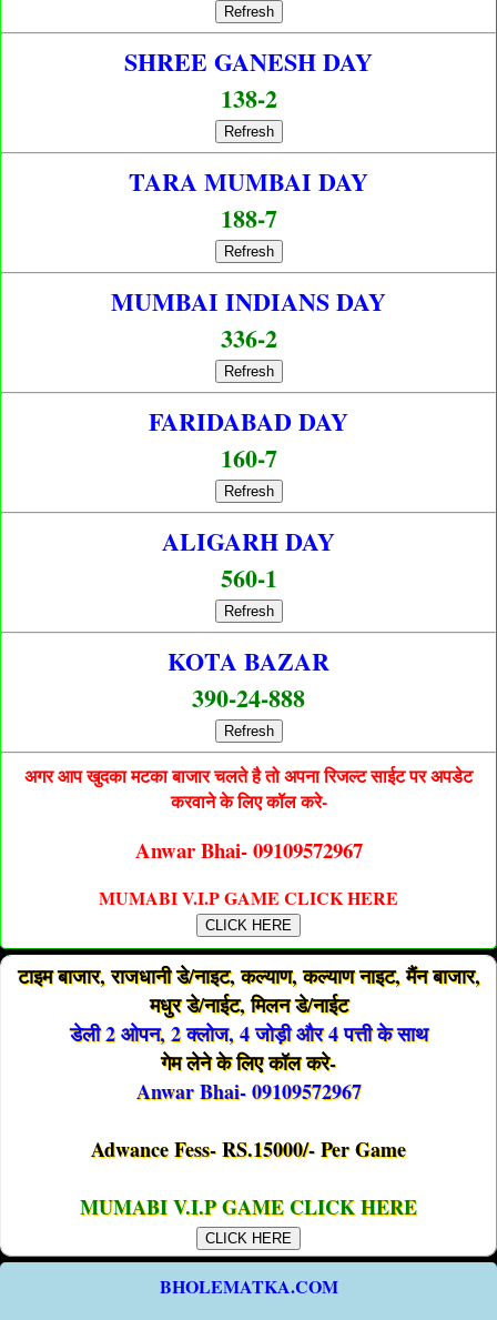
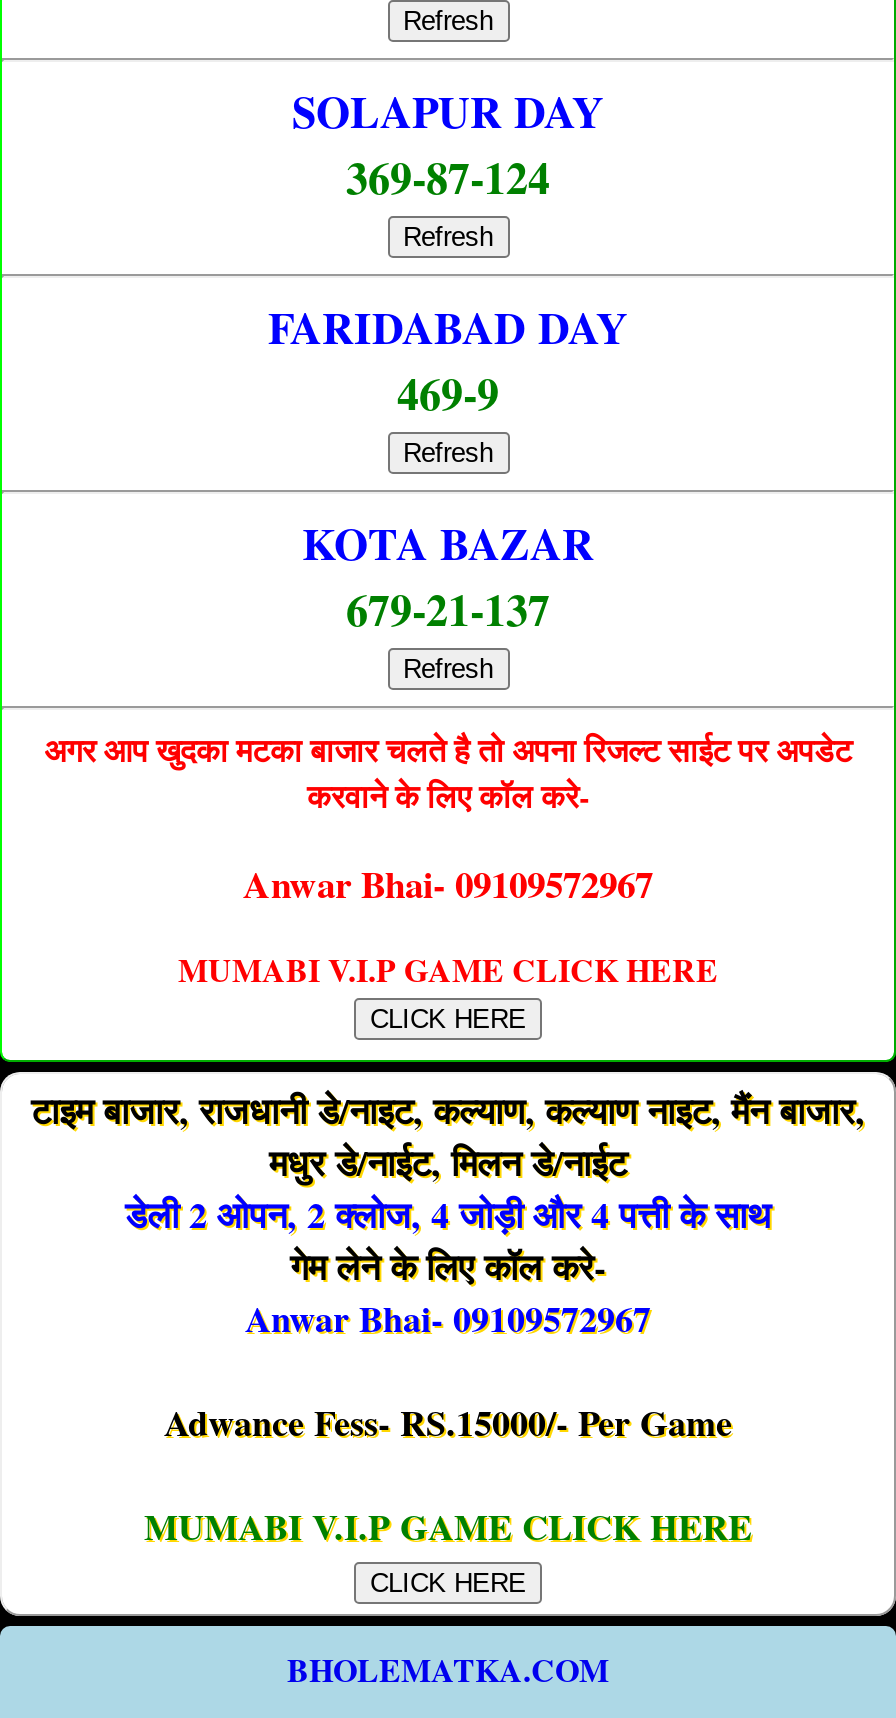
- SHREE GANESH DAY
- 138-2
- Refresh
- TARA MUMBAI DAY
- 188-7
- Refresh
- MUMBAI INDIANS DAY
- 336-2
+ SOLAPUR DAY
+ 369-87-124

- 160-7
- Refresh
- ALIGARH DAY
- 560-1
+ 469-9

- 390-24-888
+ 679-21-137
